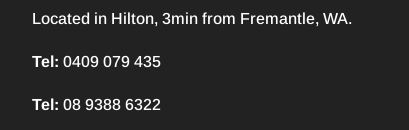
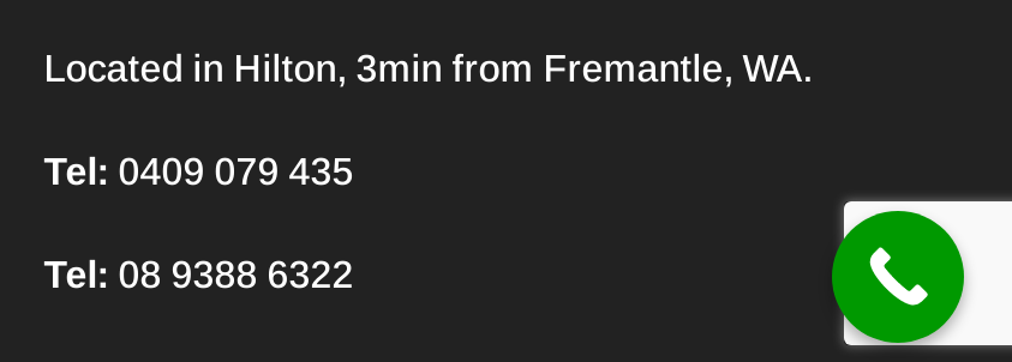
+ [image]
